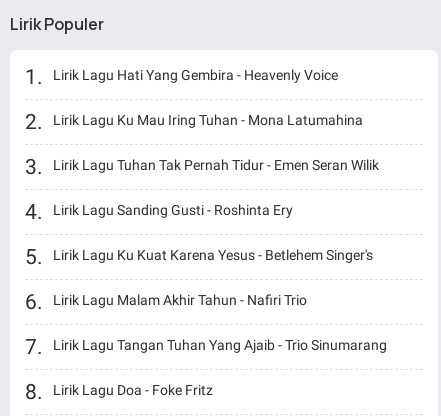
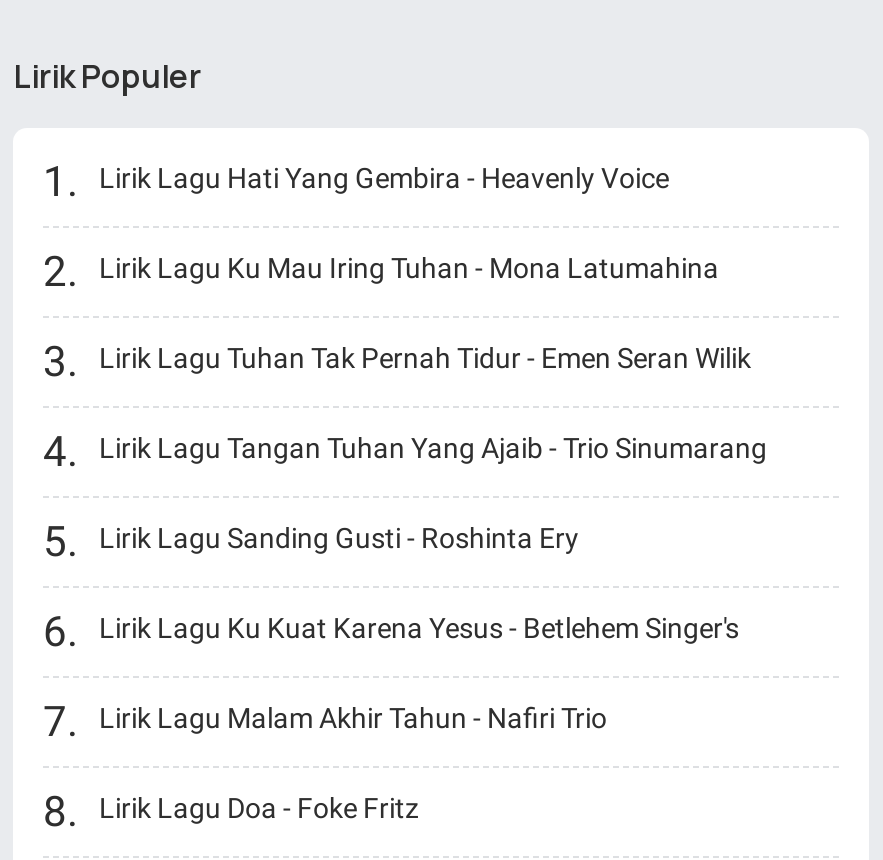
moved down: Lirik Lagu Sanding Gusti - Roshinta Ery | Lirik Lagu Ku Kuat Karena Yesus - Betlehem Singer's | Lirik Lagu Malam Akhir Tahun - Nafiri Trio

moved up: Lirik Lagu Tangan Tuhan Yang Ajaib - Trio Sinumarang
